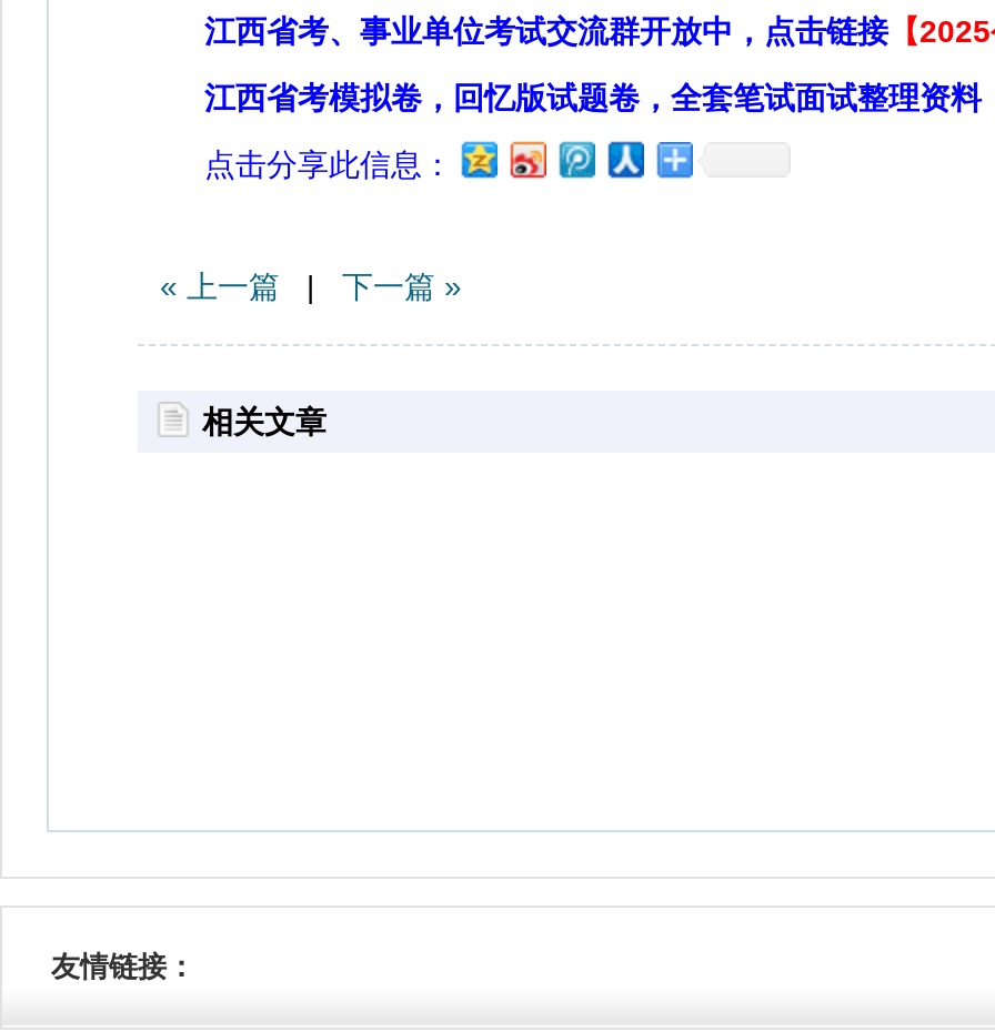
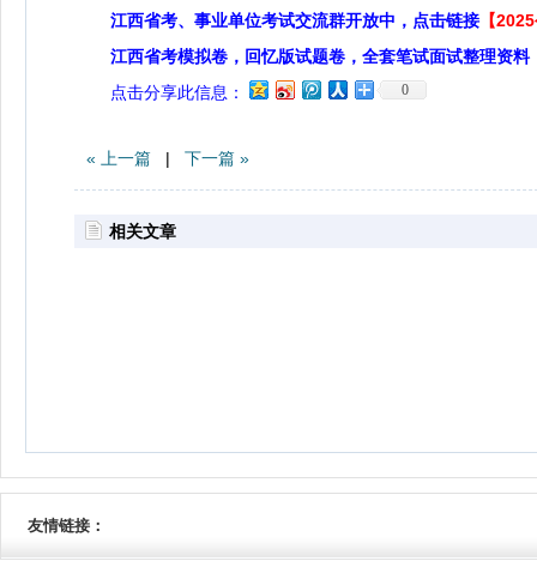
+ 0
